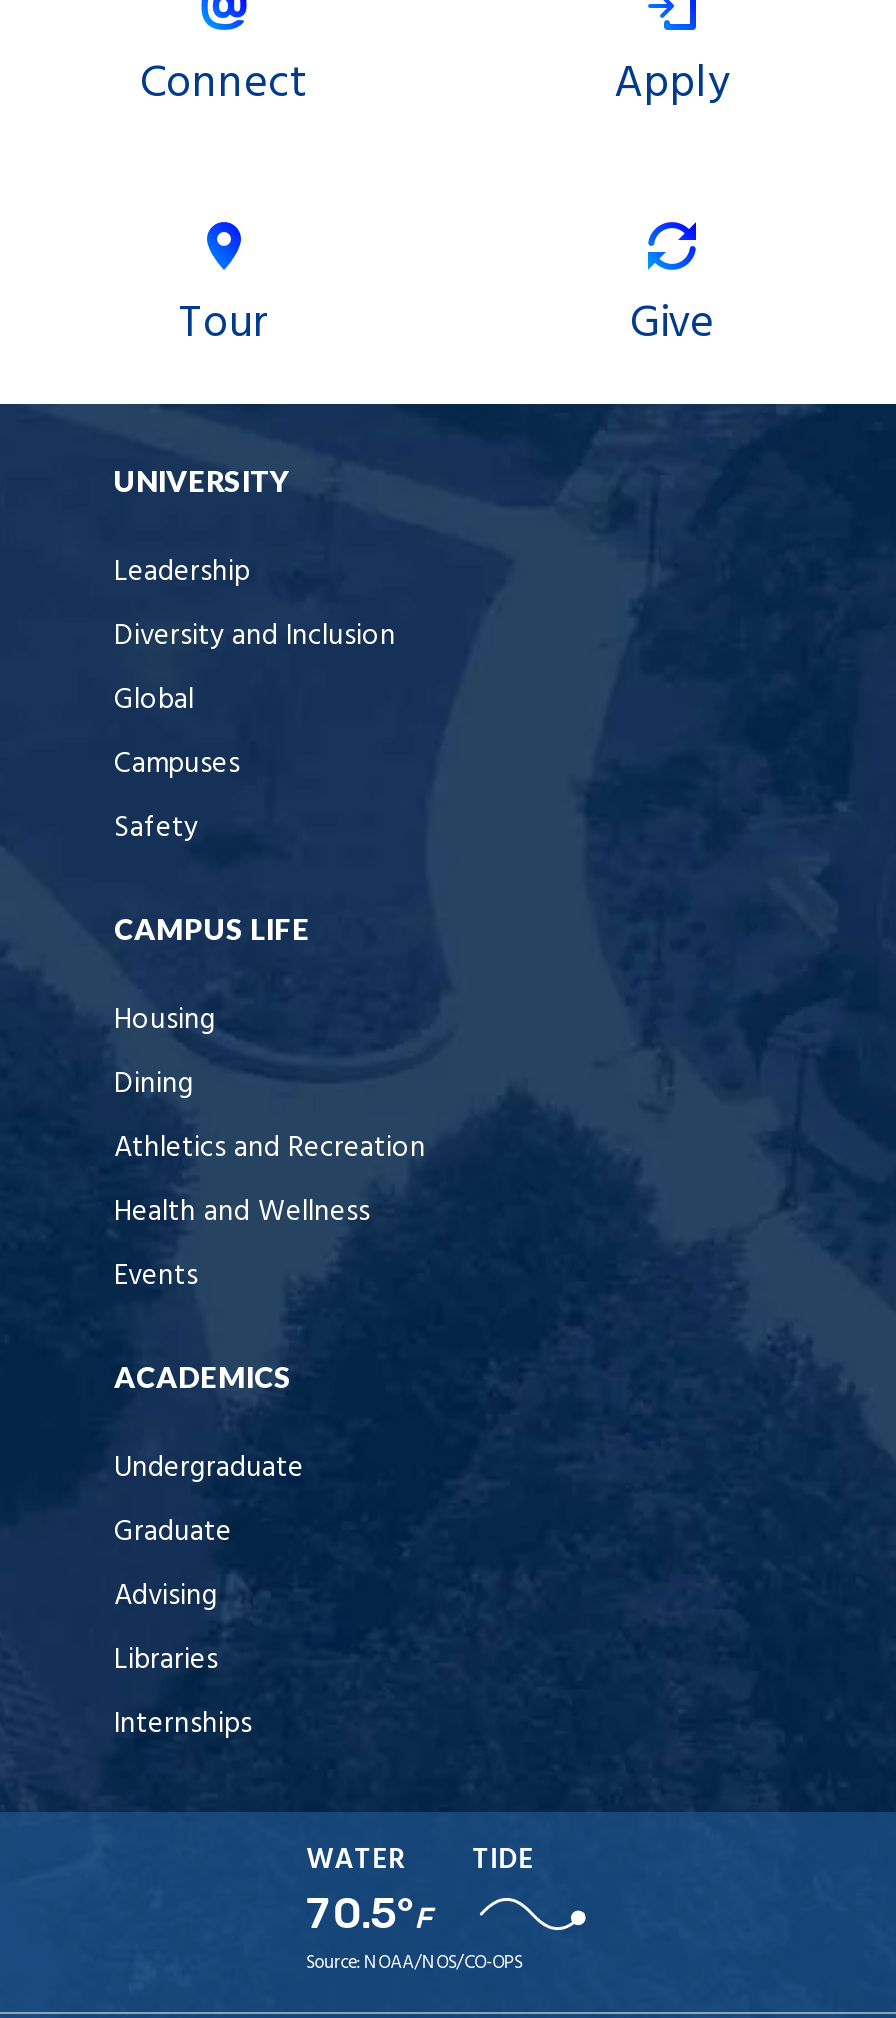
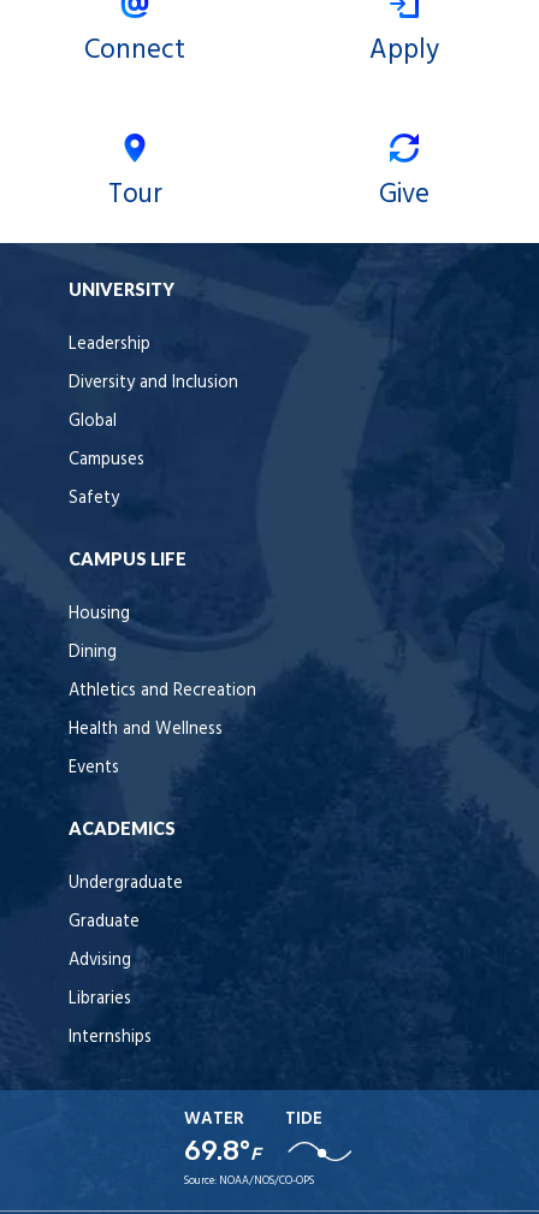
- 70.5°F
+ 69.8°F
